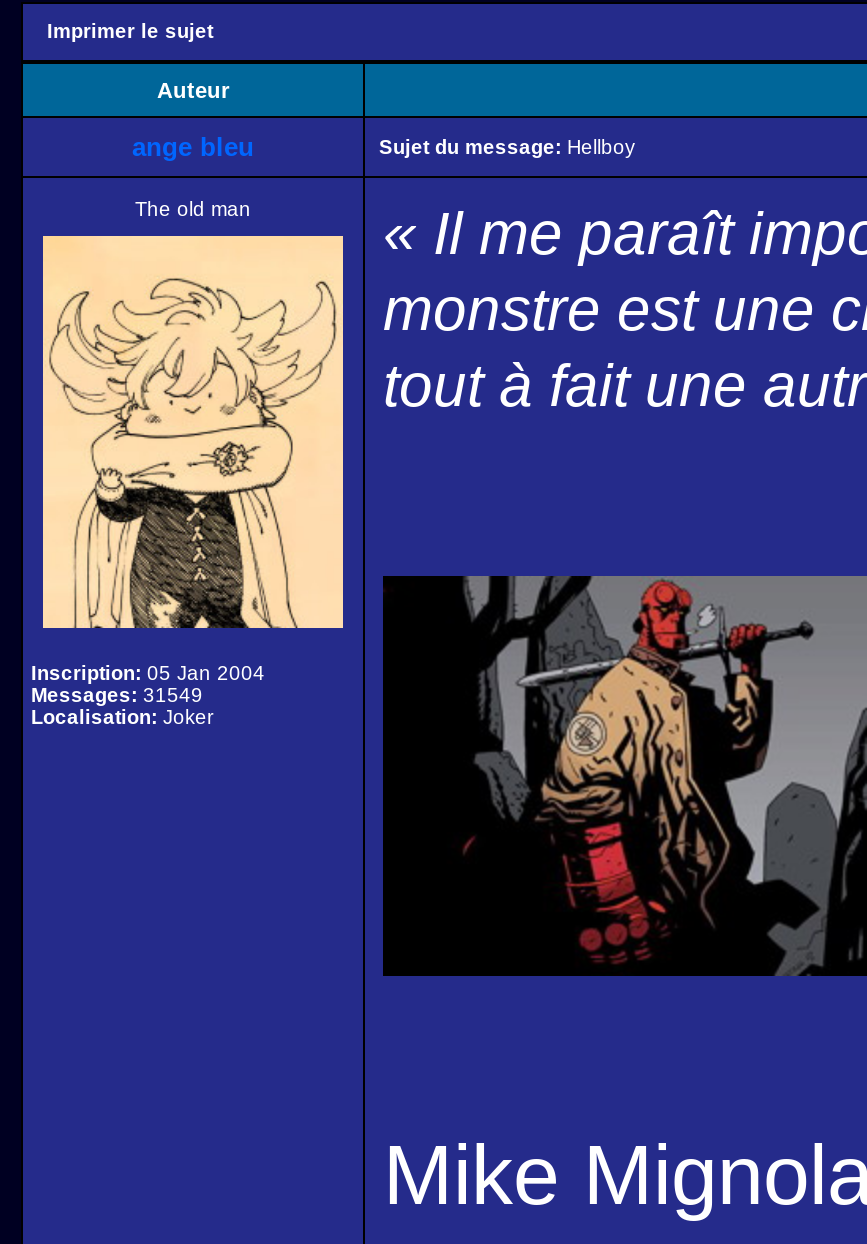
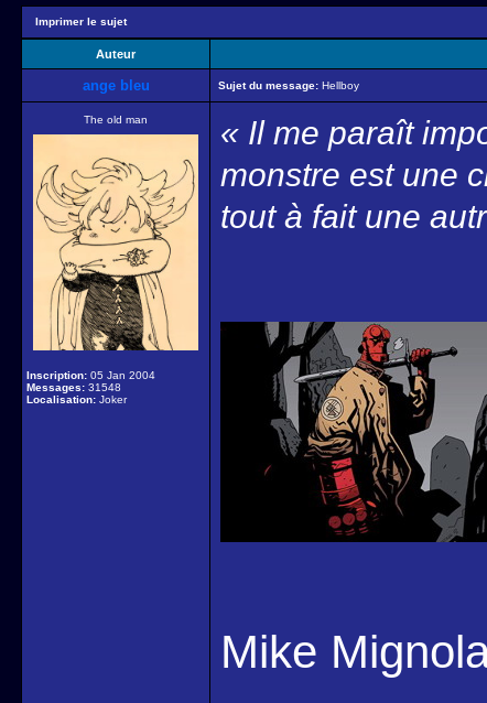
- Messages: 31549
+ Messages: 31548
